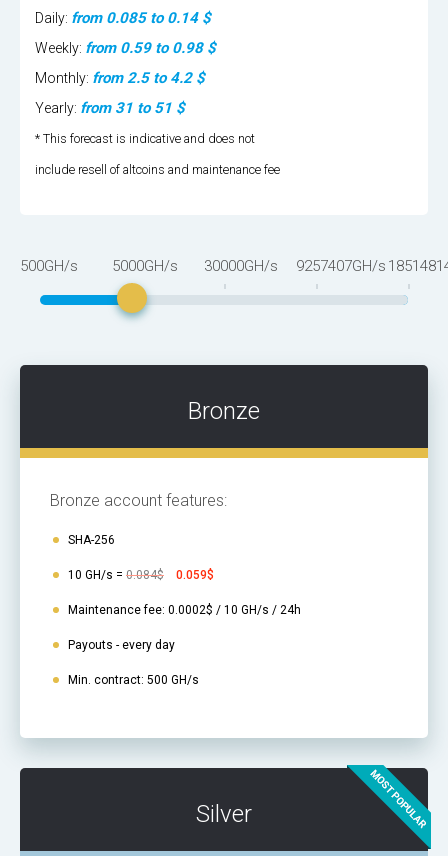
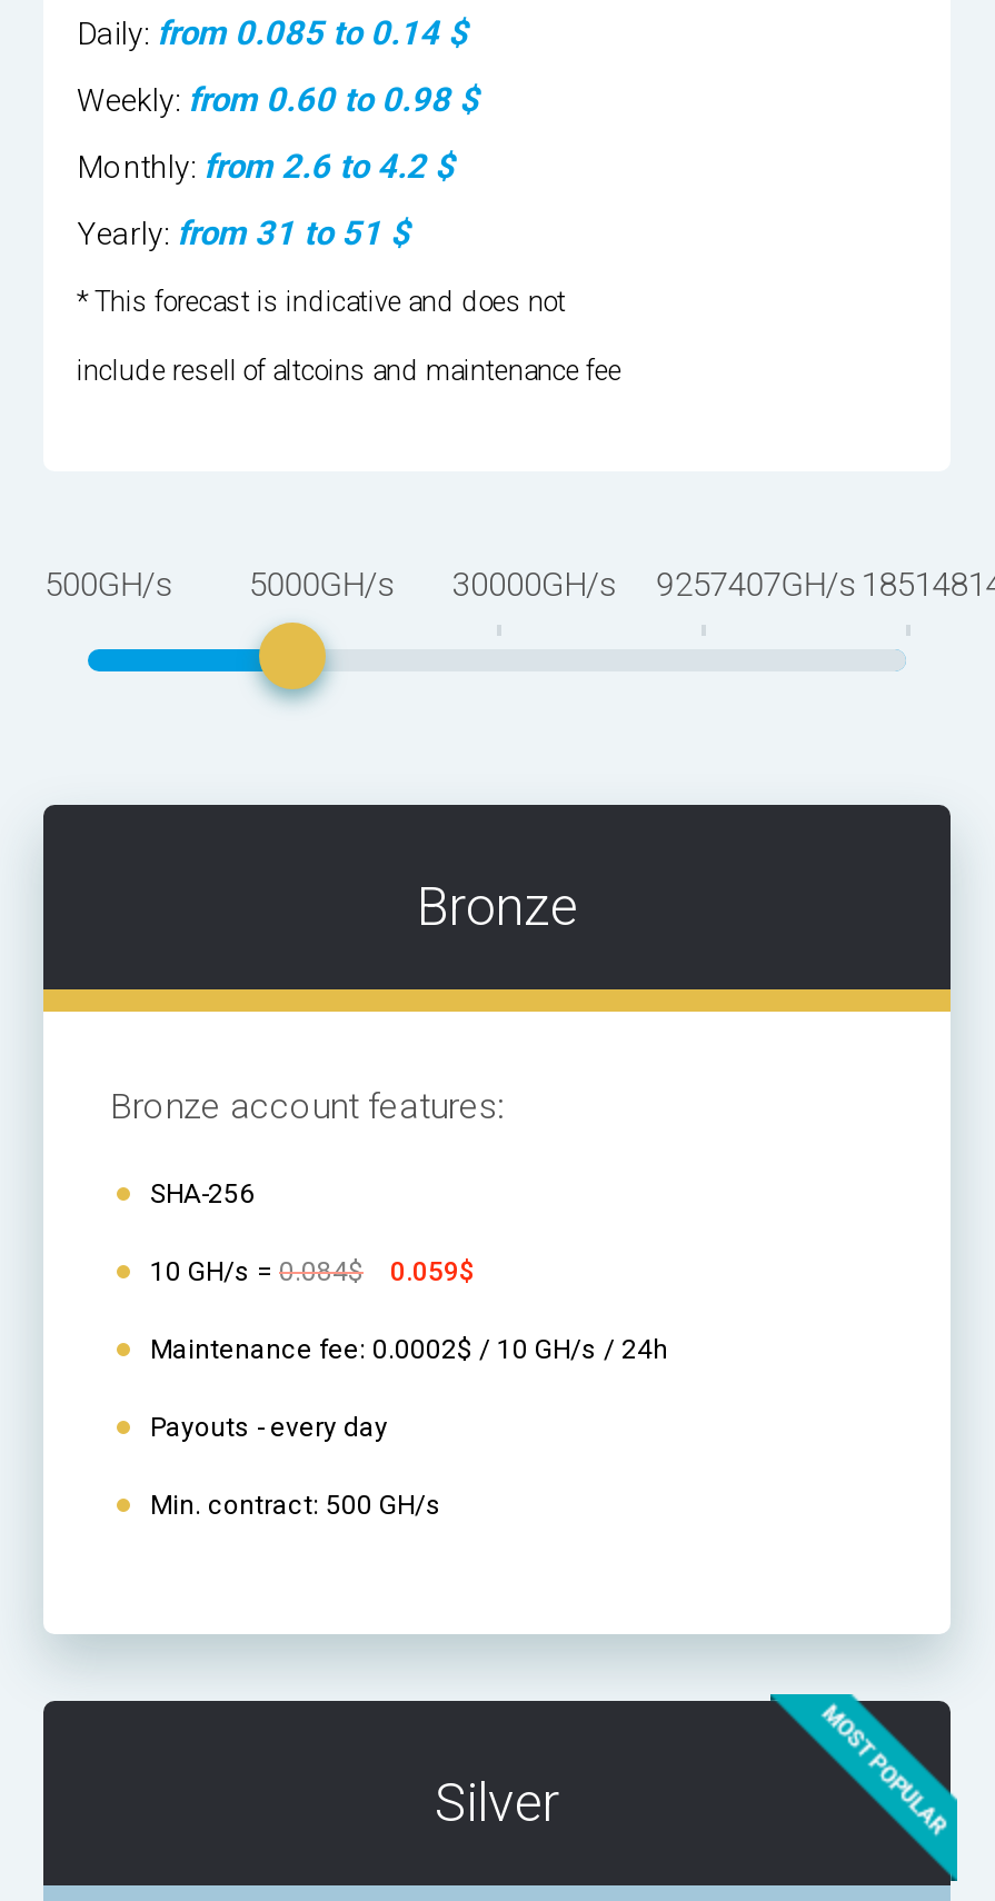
- Weekly: from 0.59 to 0.98 $
+ Weekly: from 0.60 to 0.98 $

- Monthly: from 2.5 to 4.2 $
+ Monthly: from 2.6 to 4.2 $
